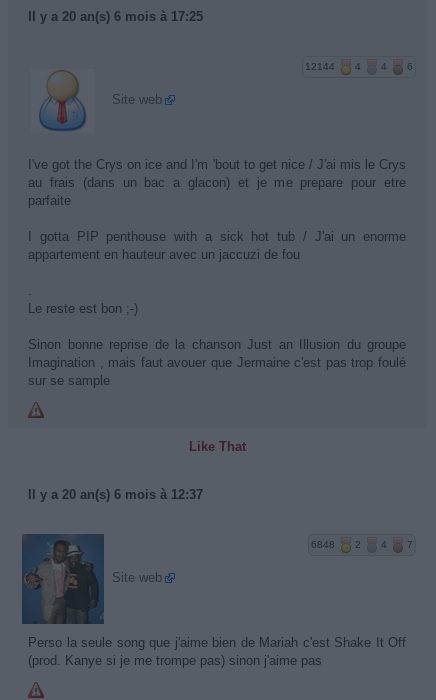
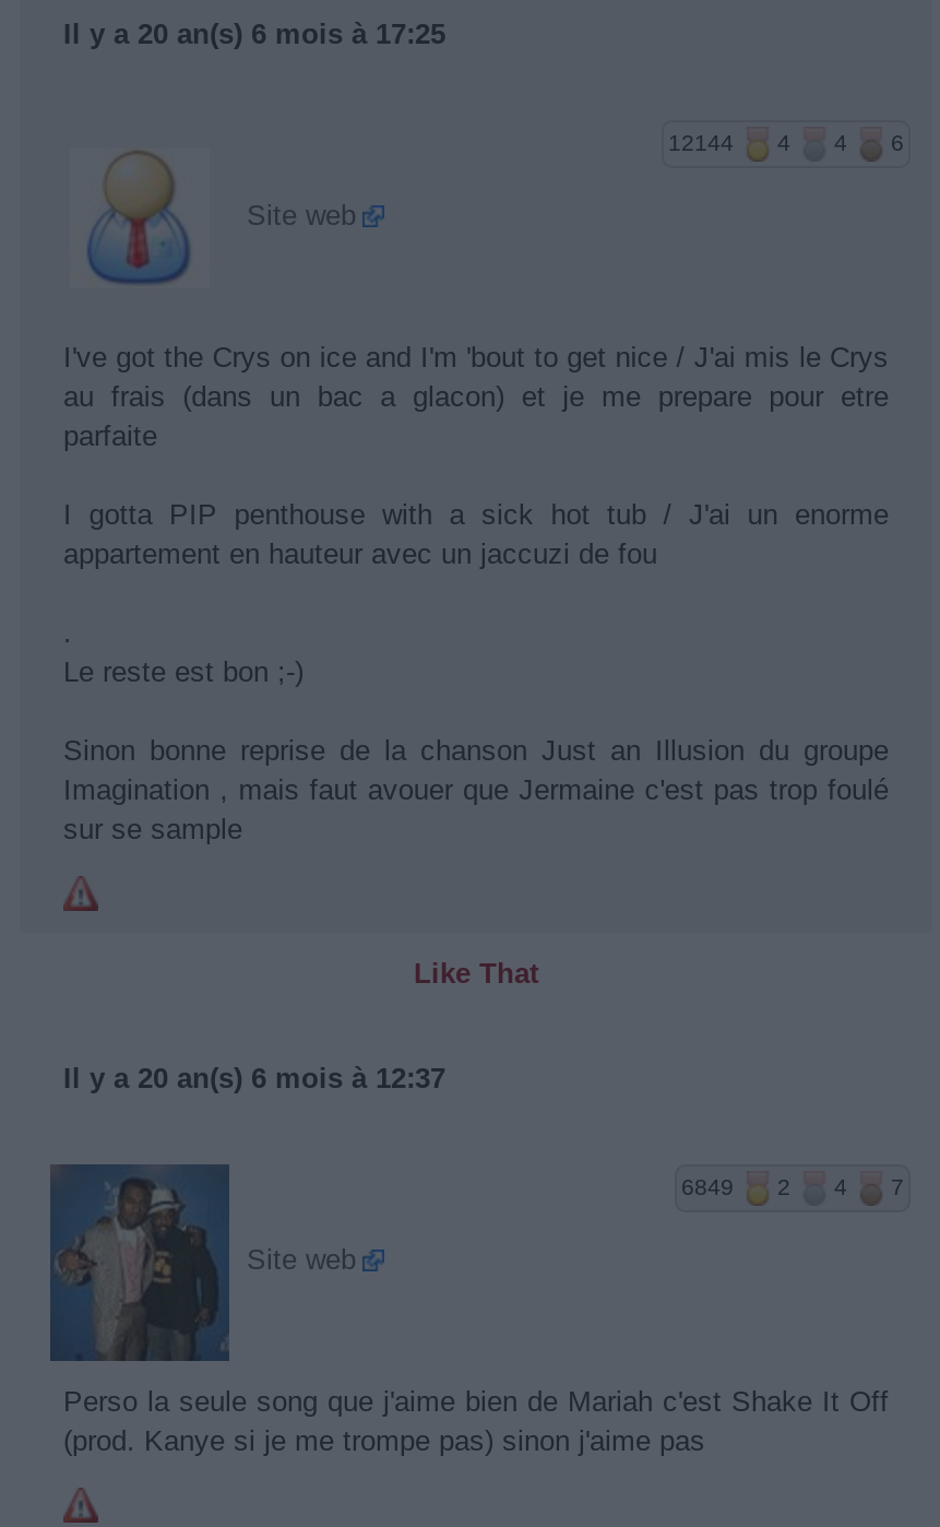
- 6848 2 4 7
+ 6849 2 4 7
